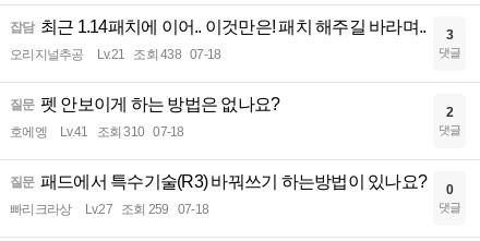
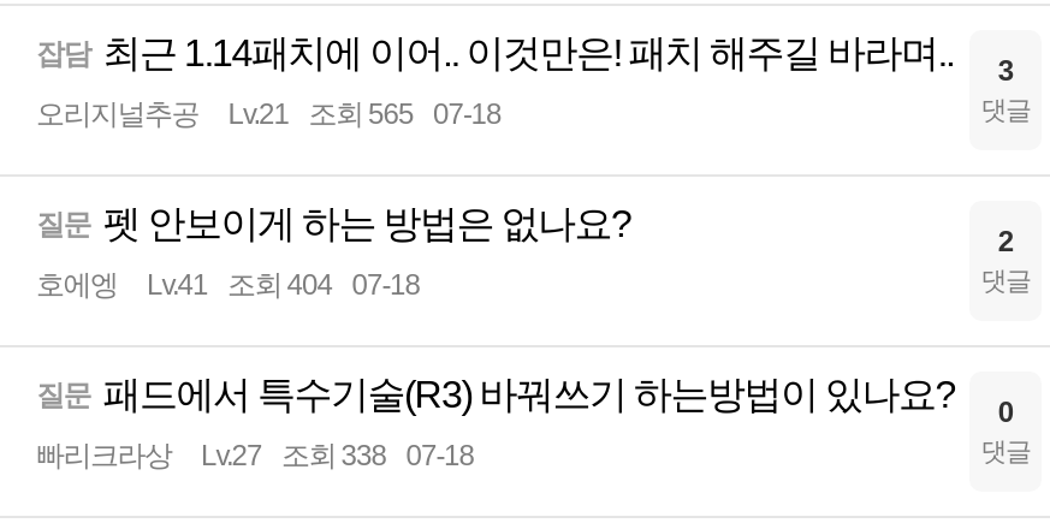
- 오리지널추공 Lv.21 조회 438 07-18
+ 오리지널추공 Lv.21 조회 565 07-18

- Lv.41 조회 310 07-18
+ Lv.41 조회 404 07-18

- 빠리크라상 Lv.27 조회 259 07-18
+ 빠리크라상 Lv.27 조회 338 07-18
